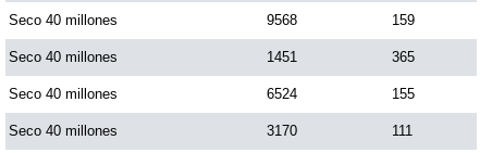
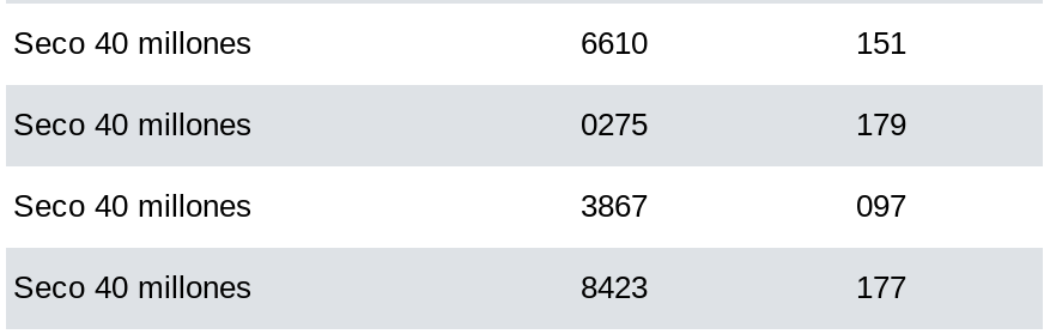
- 9568
+ 6610

- 159
+ 151

- 1451
+ 0275

- 365
+ 179

- 6524
+ 3867

- 155
+ 097

- 3170
+ 8423

- 111
+ 177
